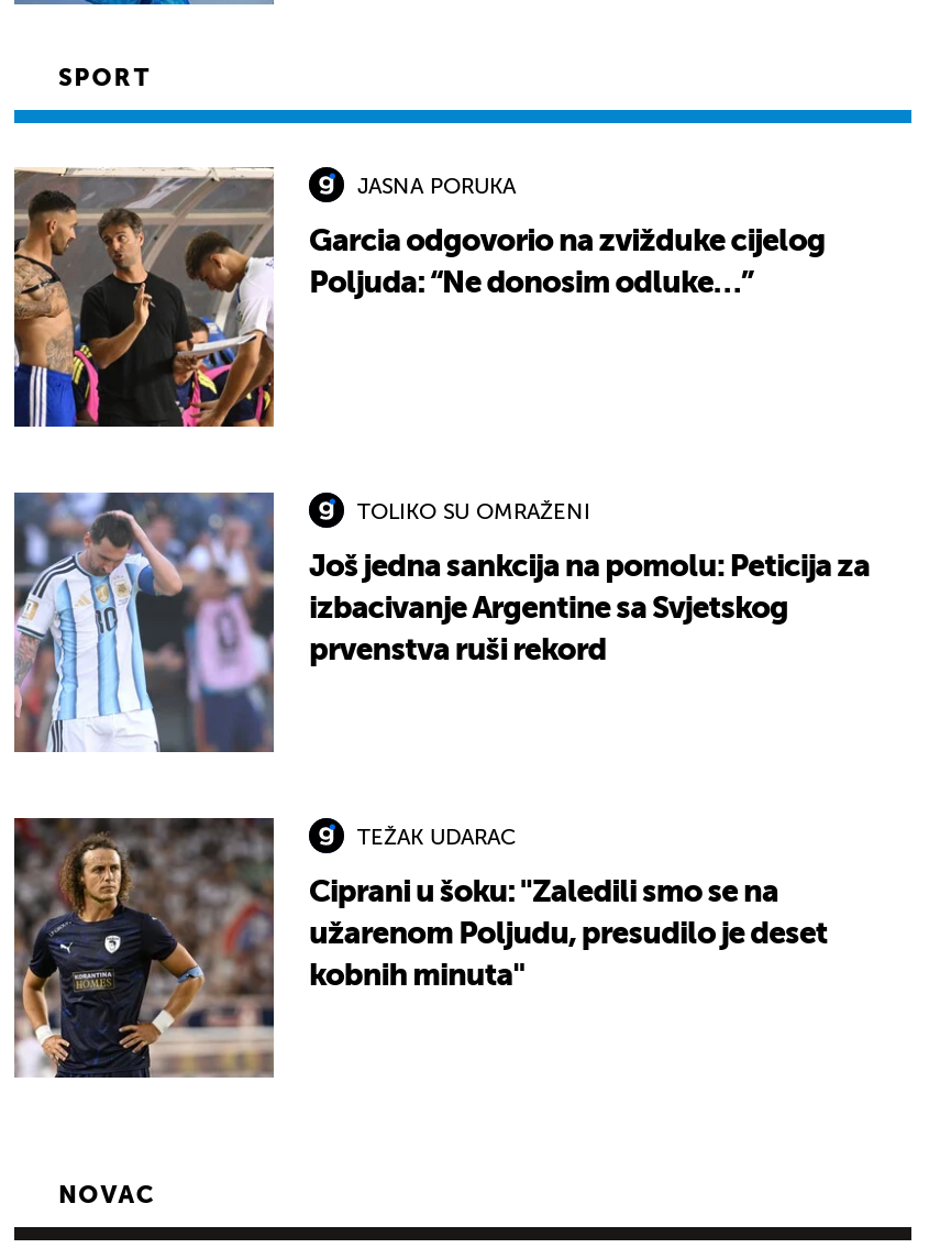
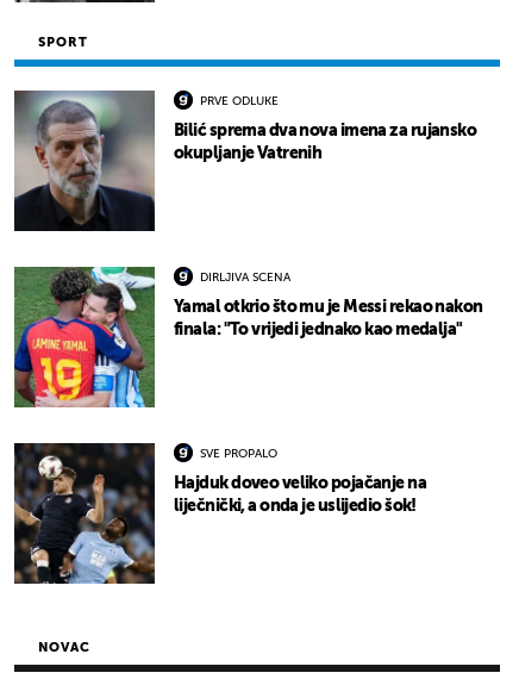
- [image]
- Garcia odgovorio na zvižduke cijelog
- Poljuda: “Ne donosim odluke…”
+ [image]
+ Bilić sprema dva nova imena za rujansko
+ okupljanje Vatrenih

- JASNA PORUKA
+ PRVE ODLUKE

- [image]
- Još jedna sankcija na pomolu: Peticija za
- izbacivanje Argentine sa Svjetskog
- prvenstva ruši rekord
+ [image]
+ Yamal otkrio što mu je Messi rekao nakon
+ finala: "To vrijedi jednako kao medalja"

- TOLIKO SU OMRAŽENI
+ DIRLJIVA SCENA

- [image]
- Ciprani u šoku: "Zaledili smo se na
- užarenom Poljudu, presudilo je deset
- kobnih minuta"
+ [image]
+ Hajduk doveo veliko pojačanje na
+ liječnički, a onda je uslijedio šok!

- TEŽAK UDARAC
+ SVE PROPALO
